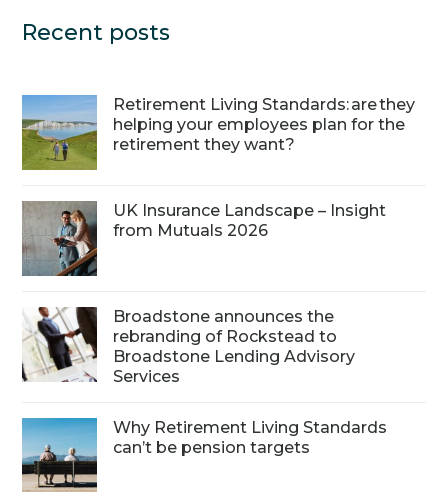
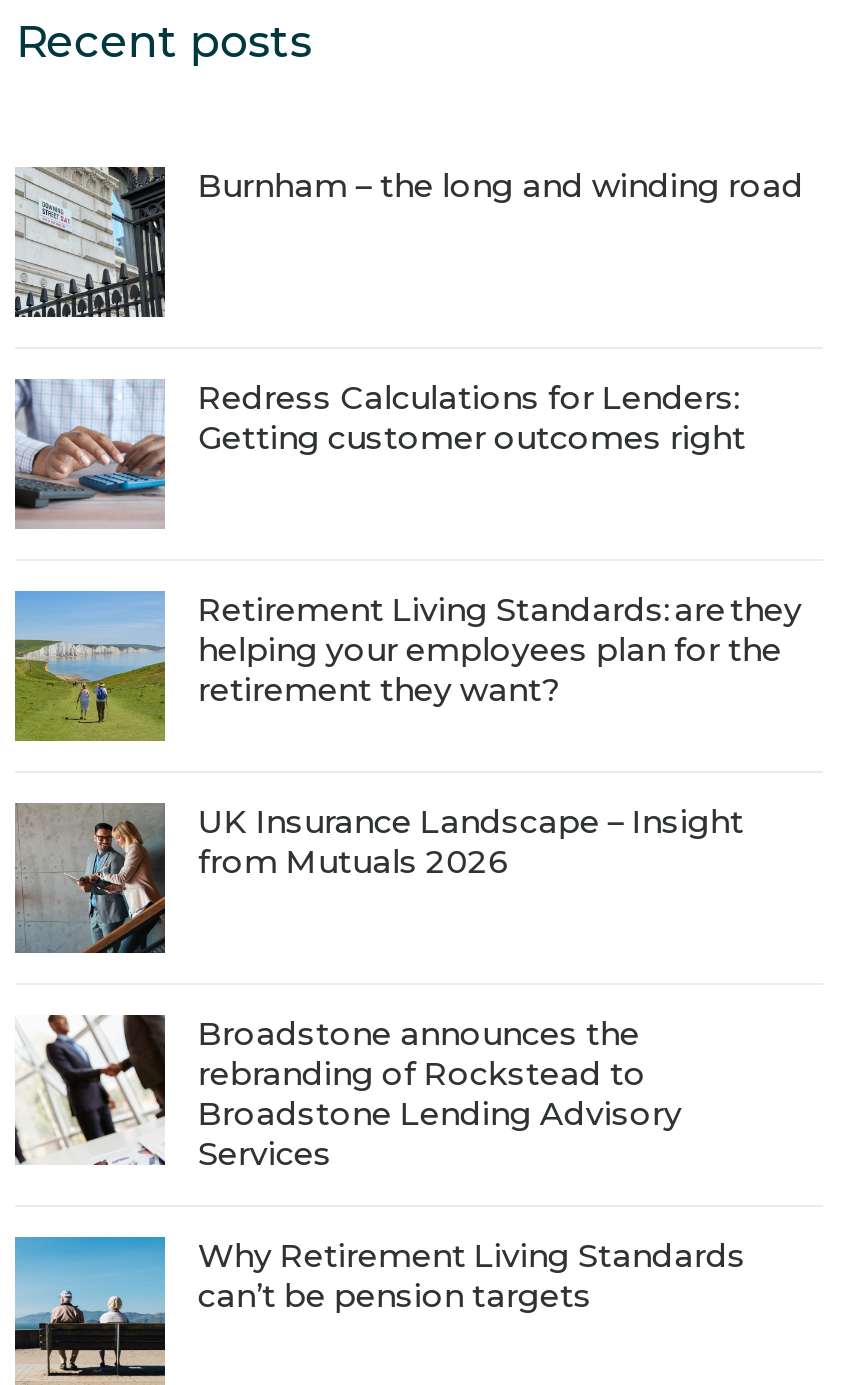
+ [image]
+ Burnham – the long and winding road

+ [image]
+ Redress Calculations for Lenders:
+ Getting customer outcomes right
